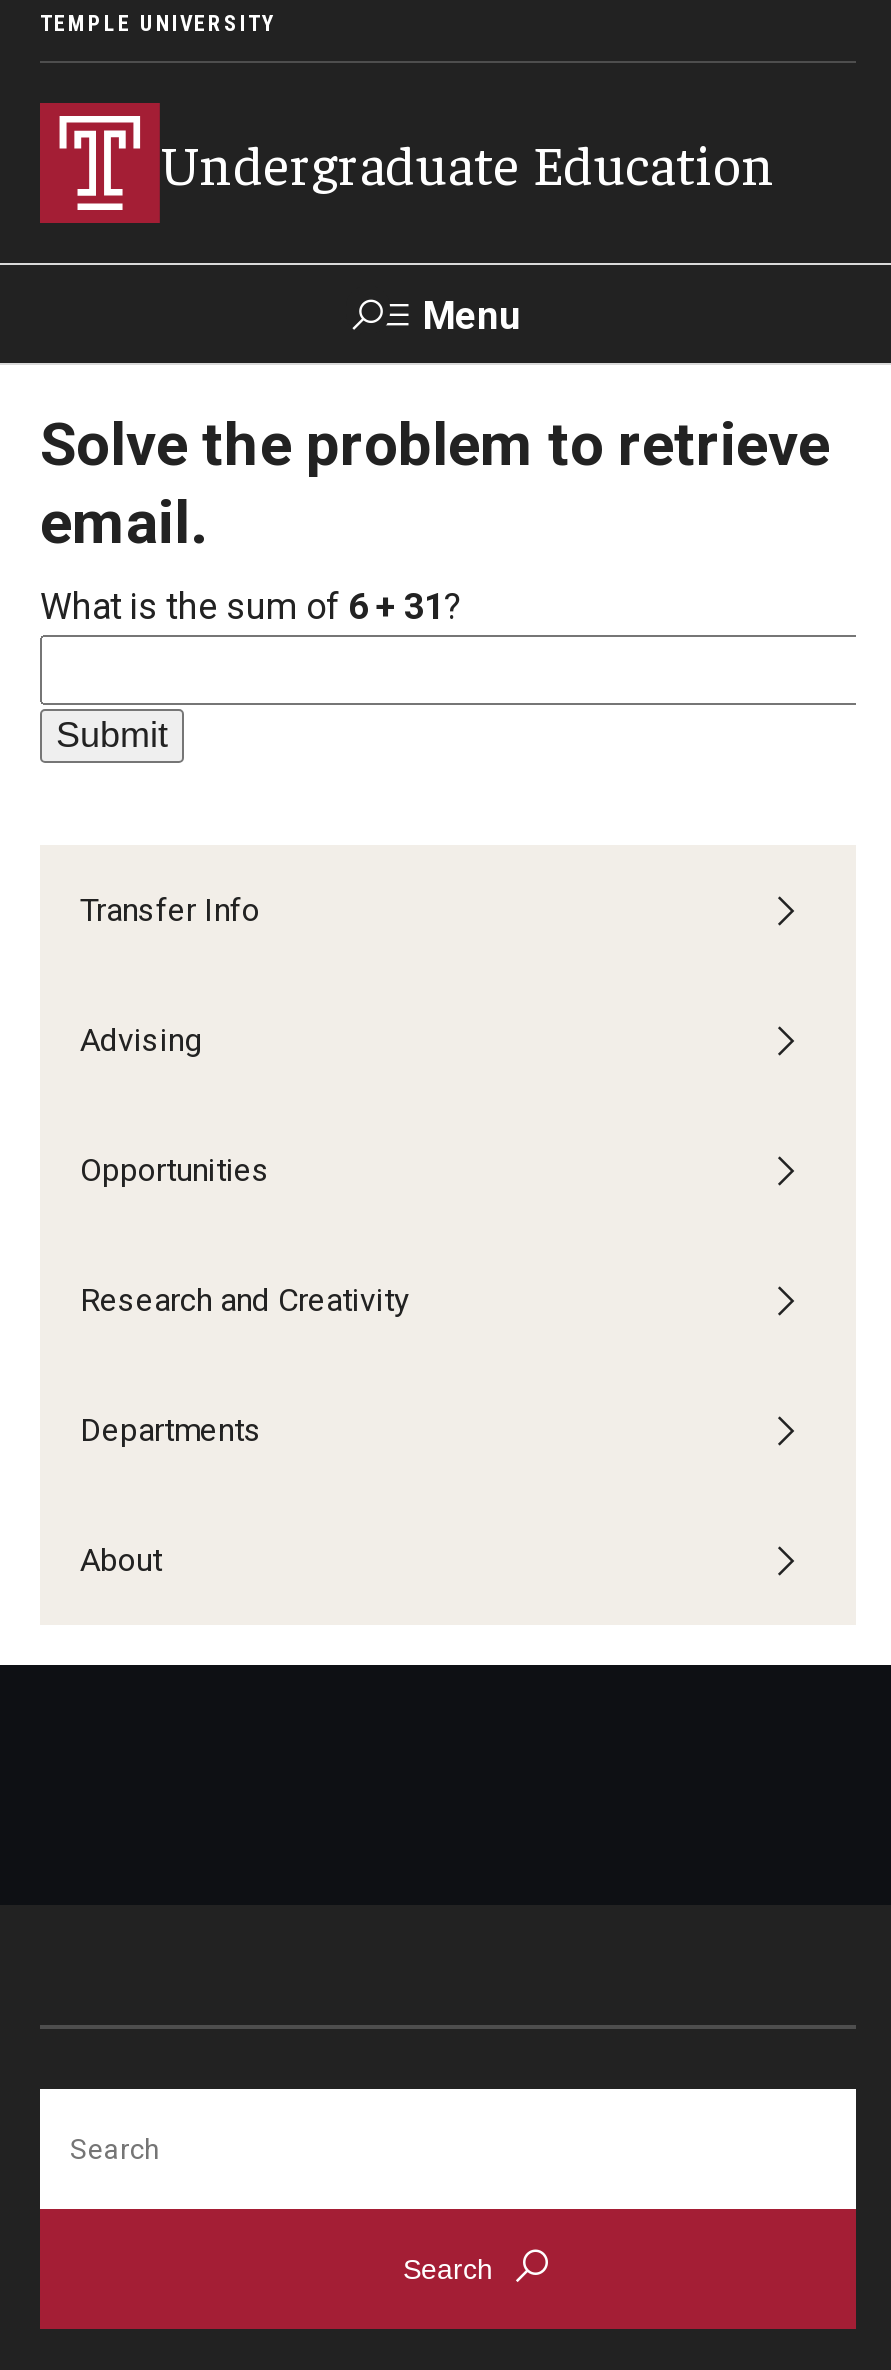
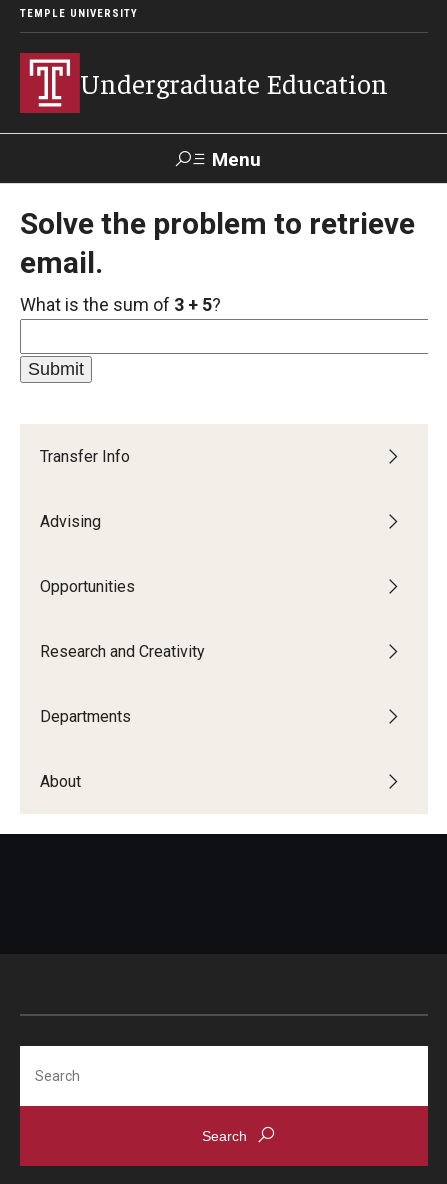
- What is the sum of 6 + 31?
+ What is the sum of 3 + 5?
